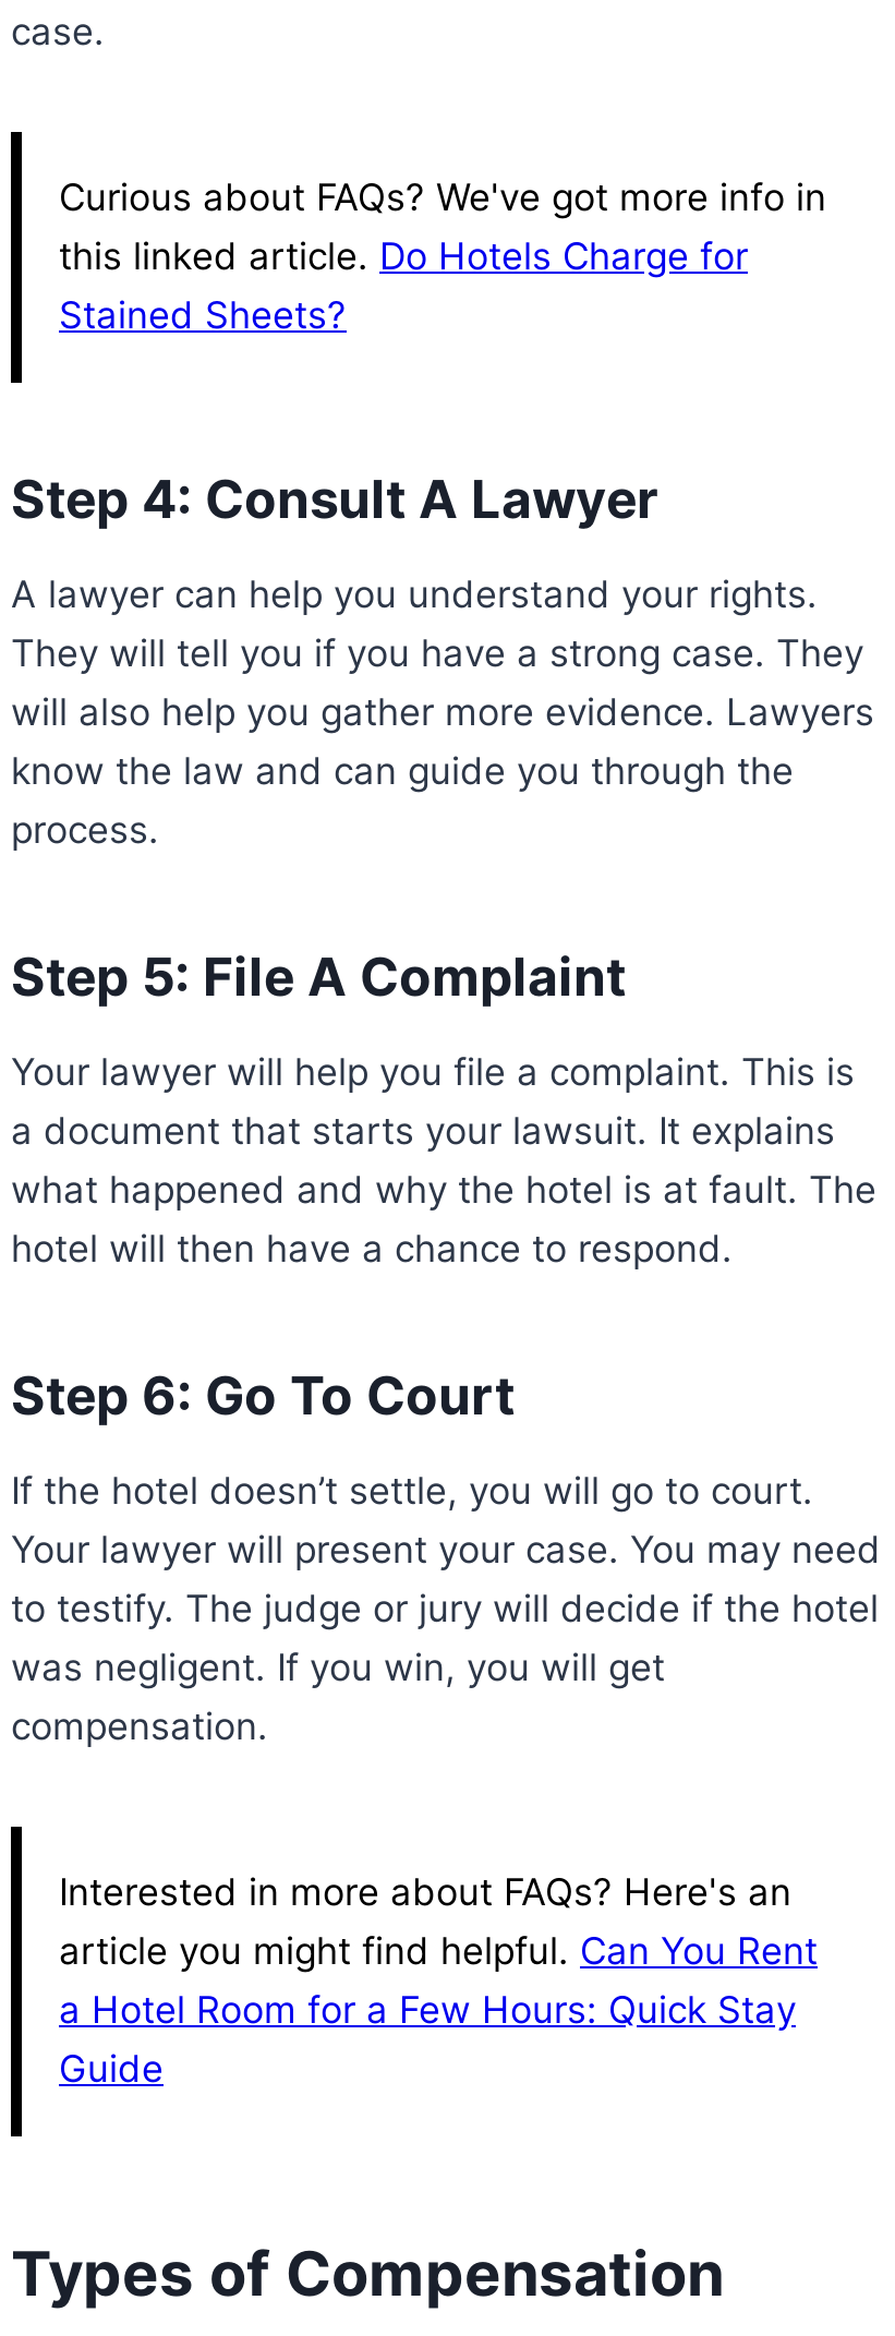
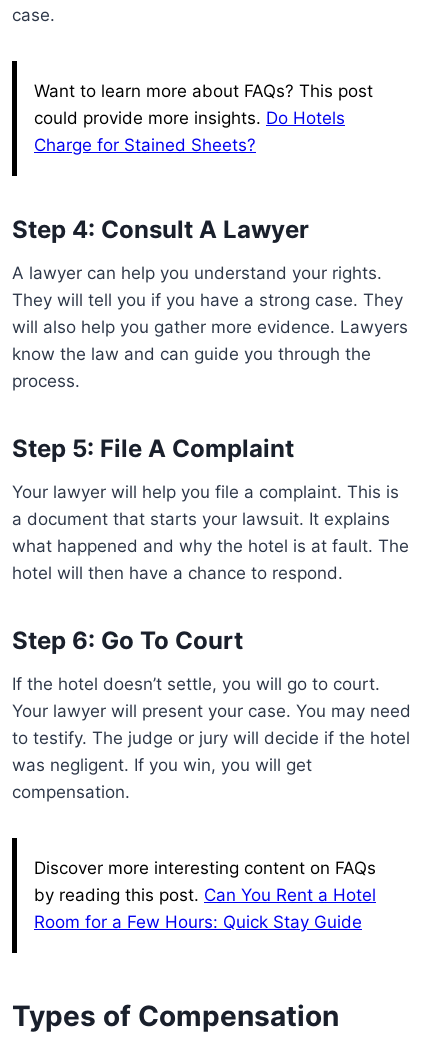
- Curious about FAQs? We've got more info in
- this linked article. Do Hotels Charge for
- Stained Sheets?
+ Want to learn more about FAQs? This post
+ could provide more insights. Do Hotels
+ Charge for Stained Sheets?

- Interested in more about FAQs? Here's an
- article you might find helpful. Can You Rent
- a Hotel Room for a Few Hours: Quick Stay
- Guide
+ Discover more interesting content on FAQs
+ by reading this post. Can You Rent a Hotel
+ Room for a Few Hours: Quick Stay Guide
